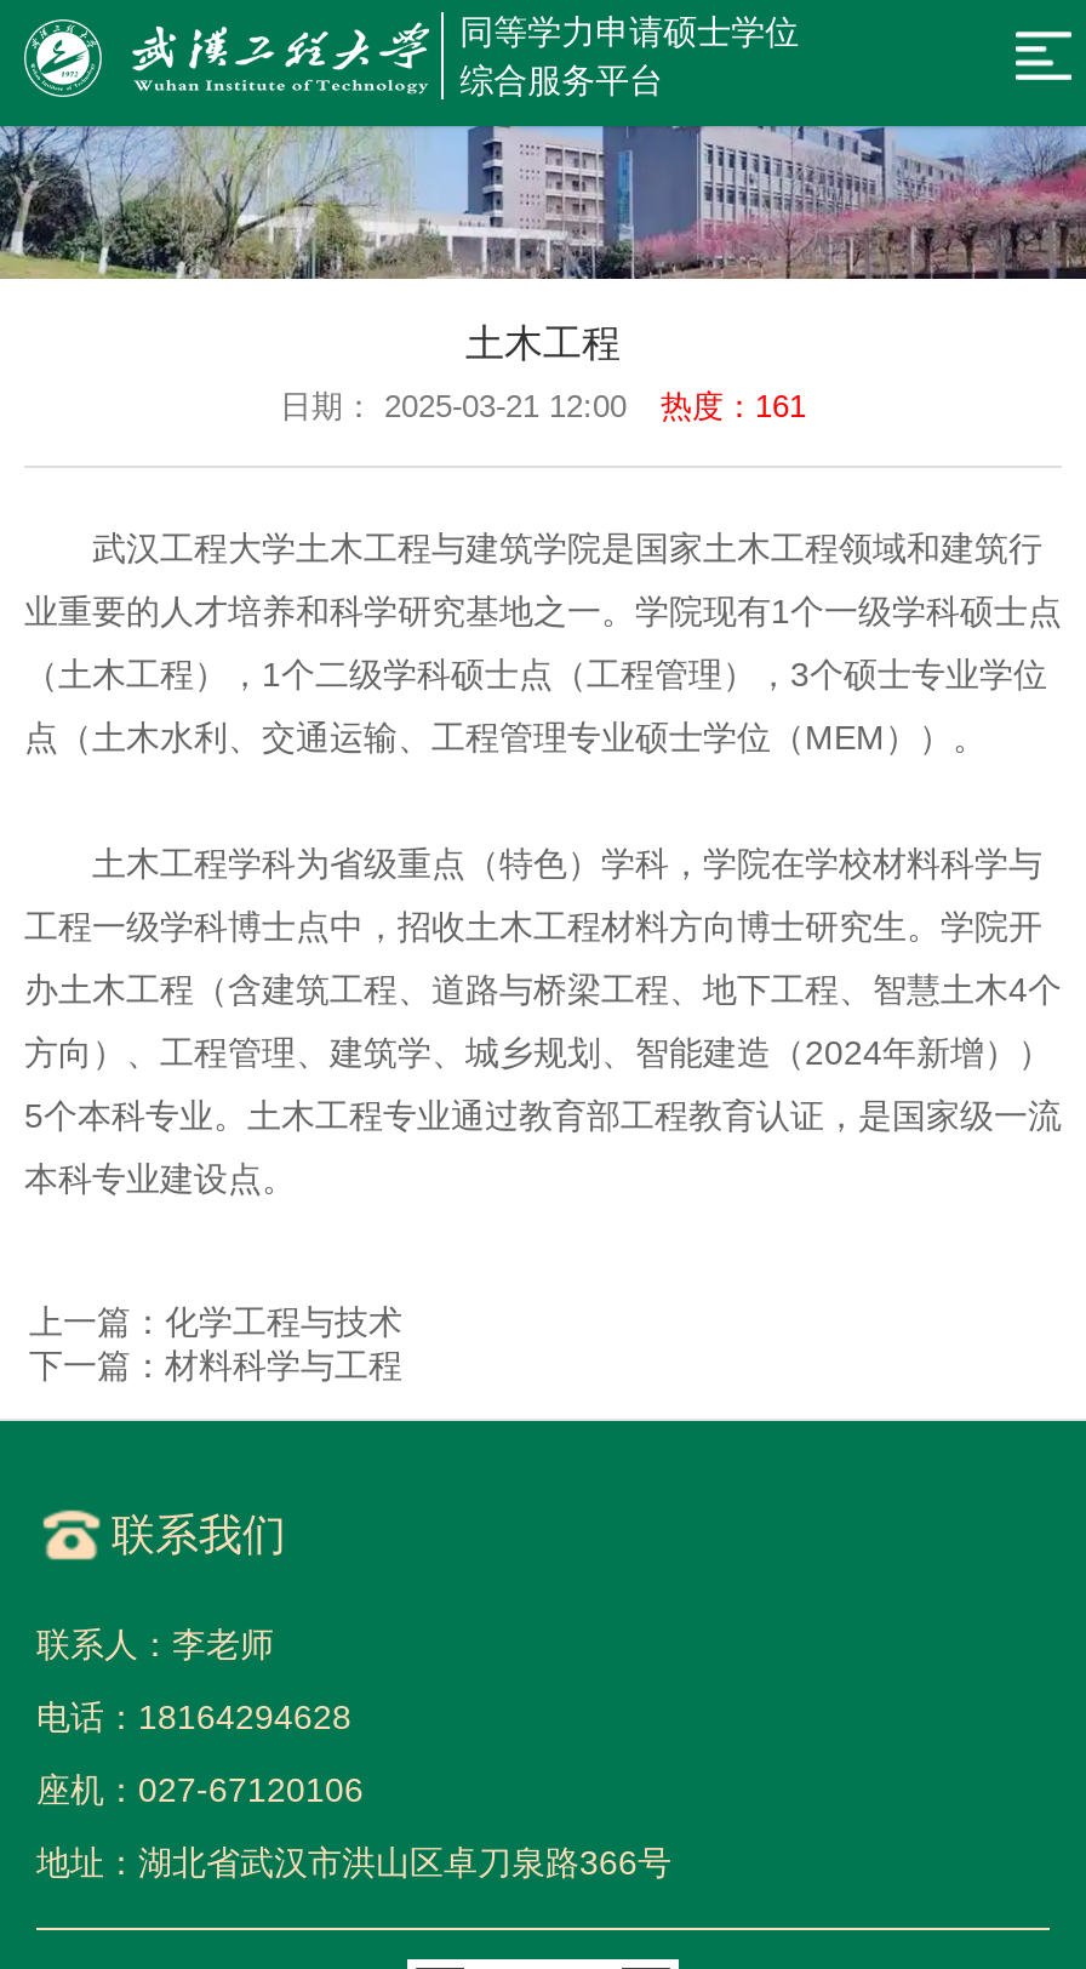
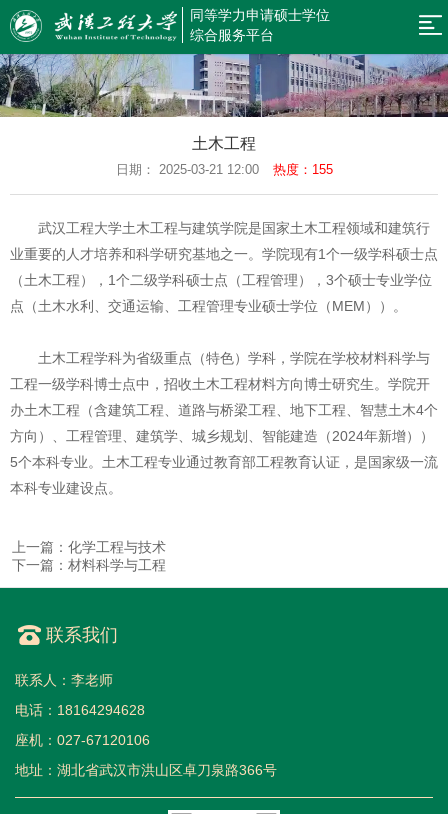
- 日期： 2025-03-21 12:00 热度：161
+ 日期： 2025-03-21 12:00 热度：155
